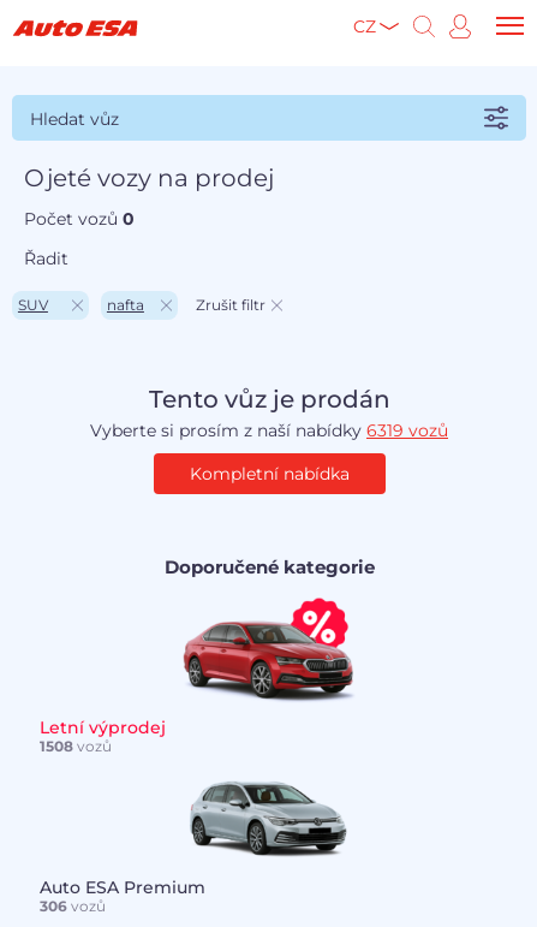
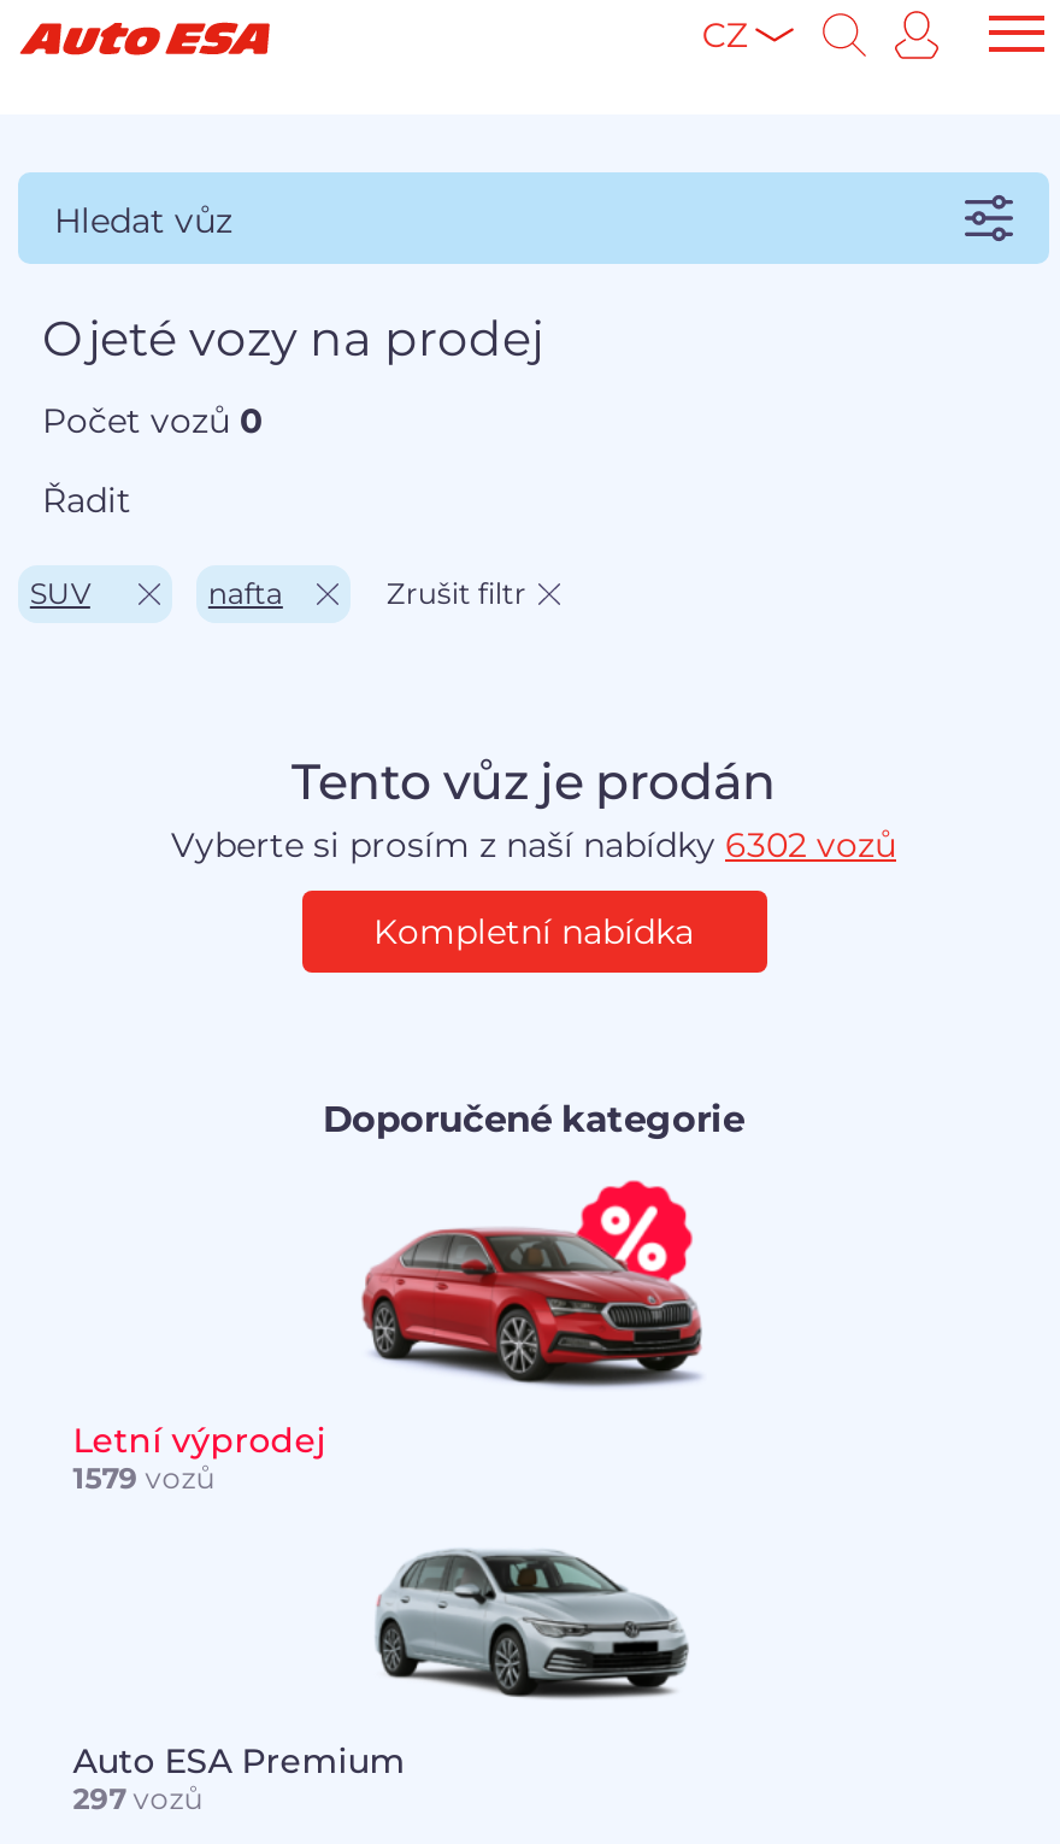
- Vyberte si prosím z naší nabídky 6319 vozů
+ Vyberte si prosím z naší nabídky 6302 vozů

- 1508 vozů
+ 1579 vozů

- 306 vozů
+ 297 vozů
